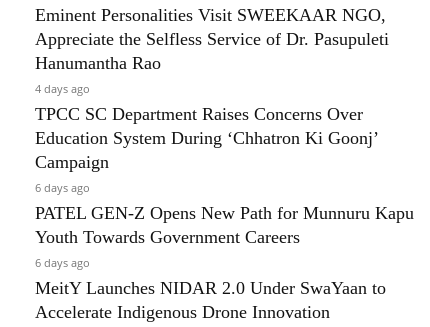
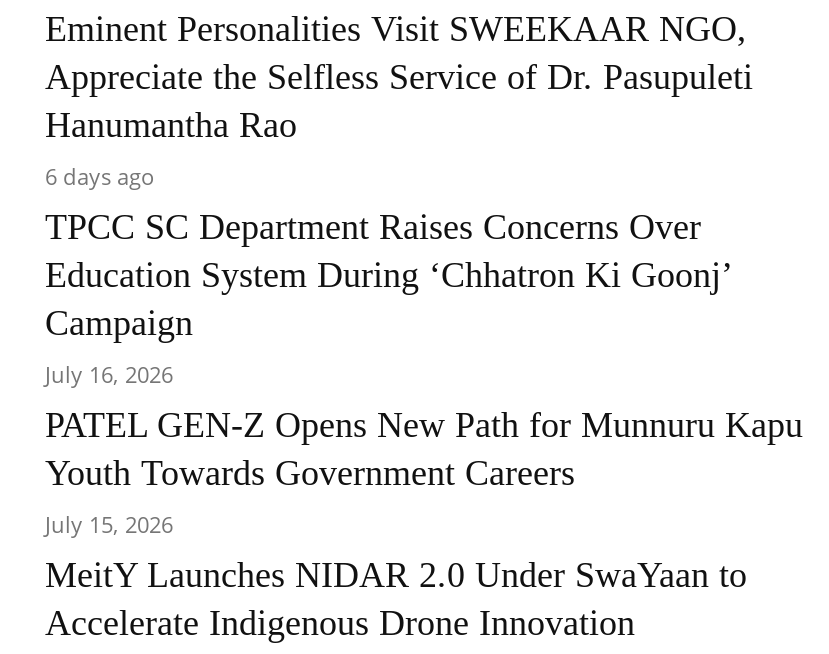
- 4 days ago
+ 6 days ago

- 6 days ago
+ July 16, 2026

- 6 days ago
+ July 15, 2026
